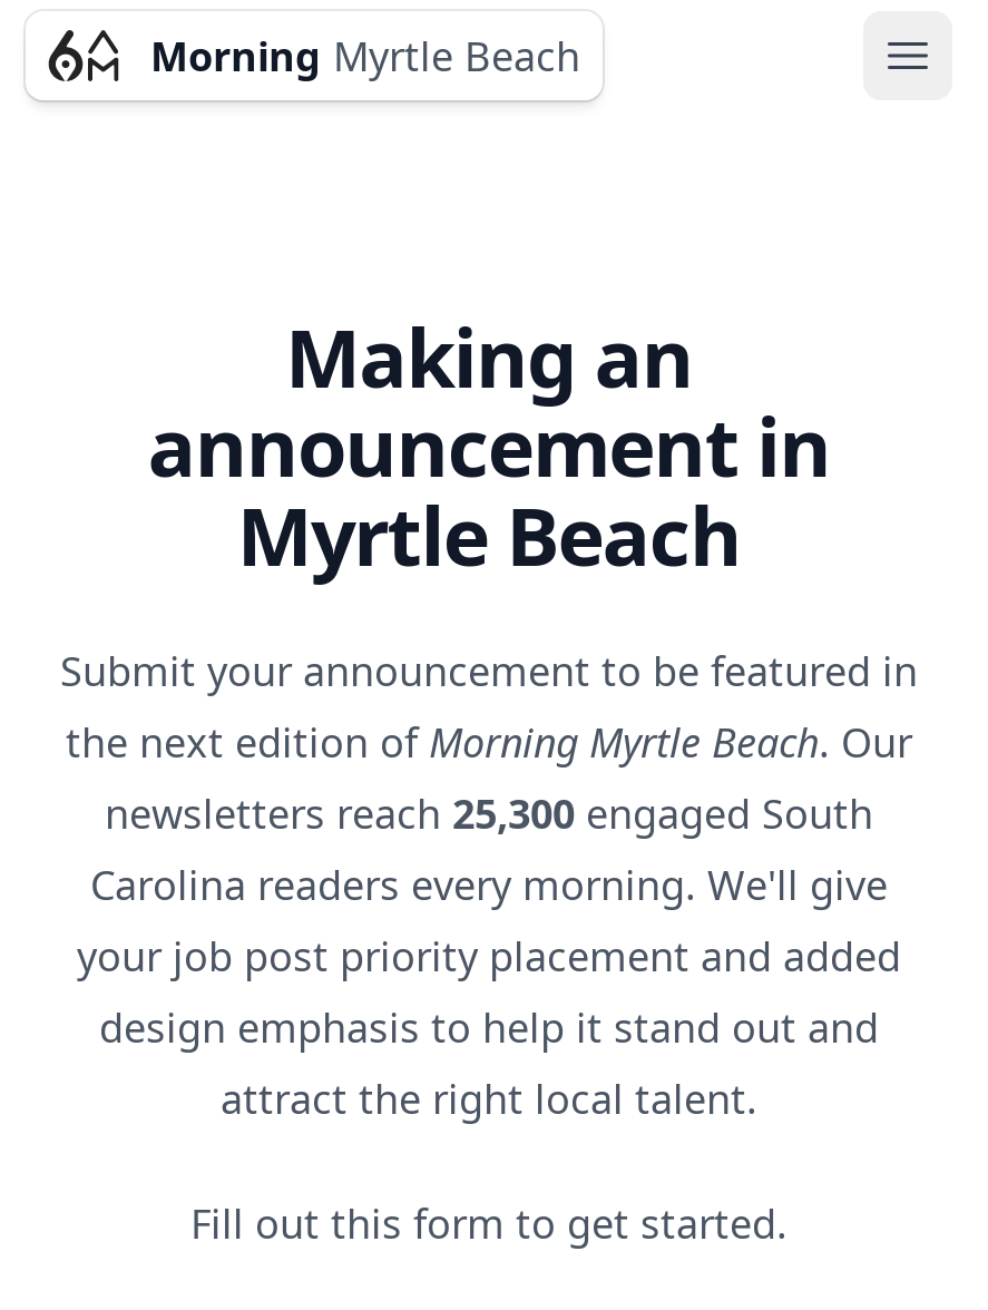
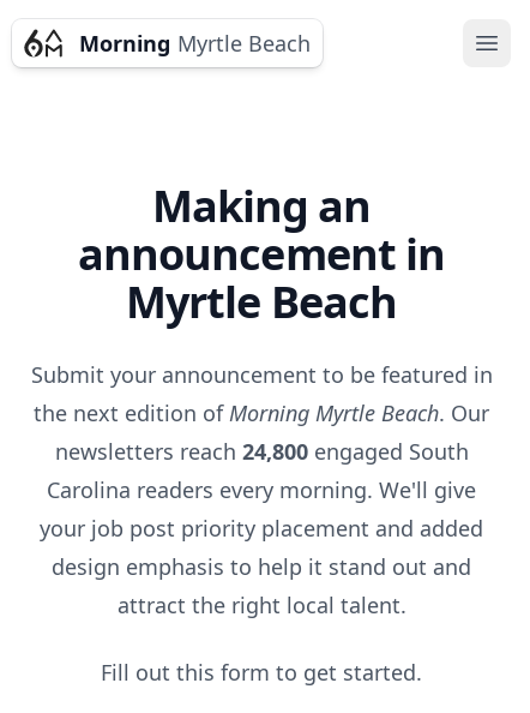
- newsletters reach 25,300 engaged South
+ newsletters reach 24,800 engaged South
